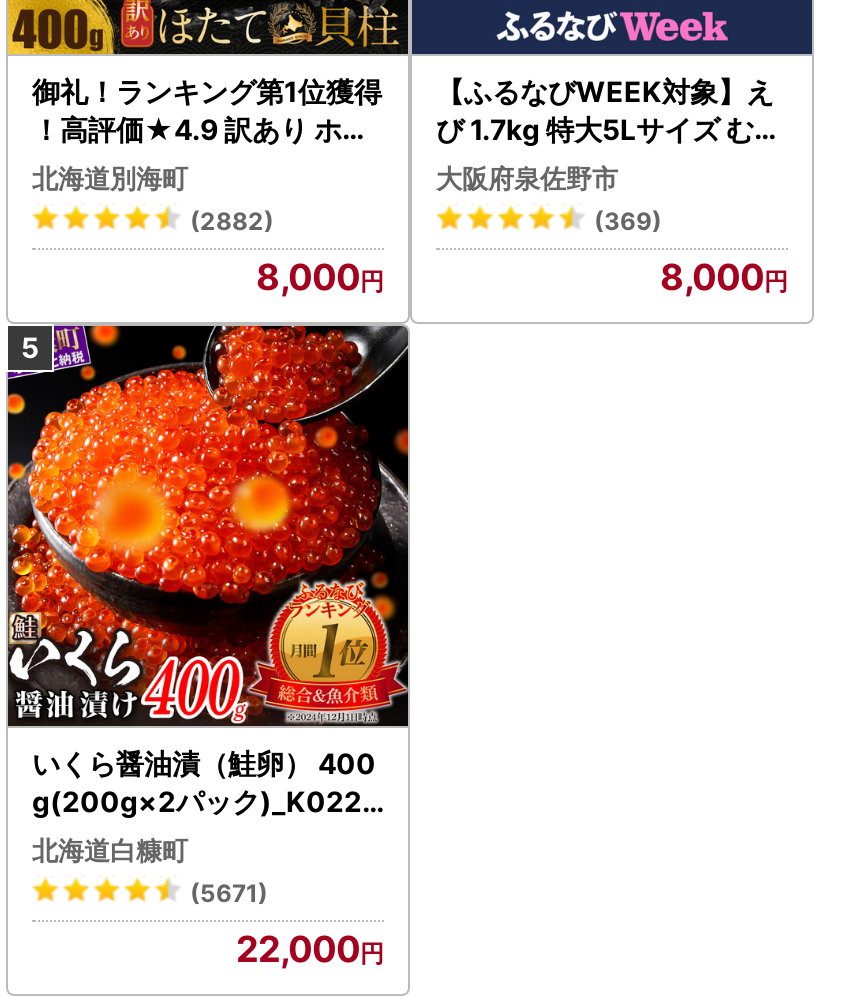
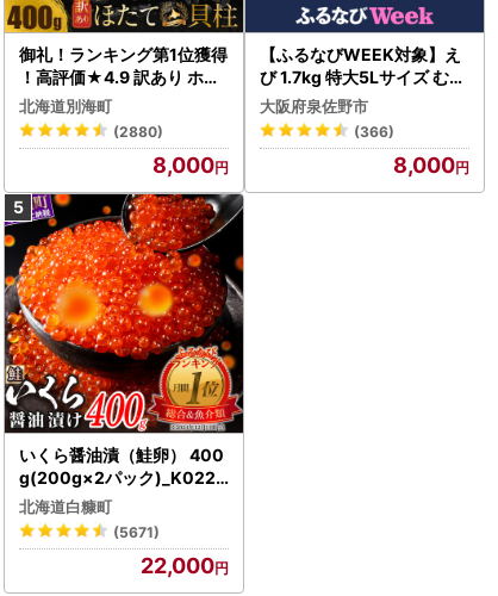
- (2882)
+ (2880)

- (369)
+ (366)
